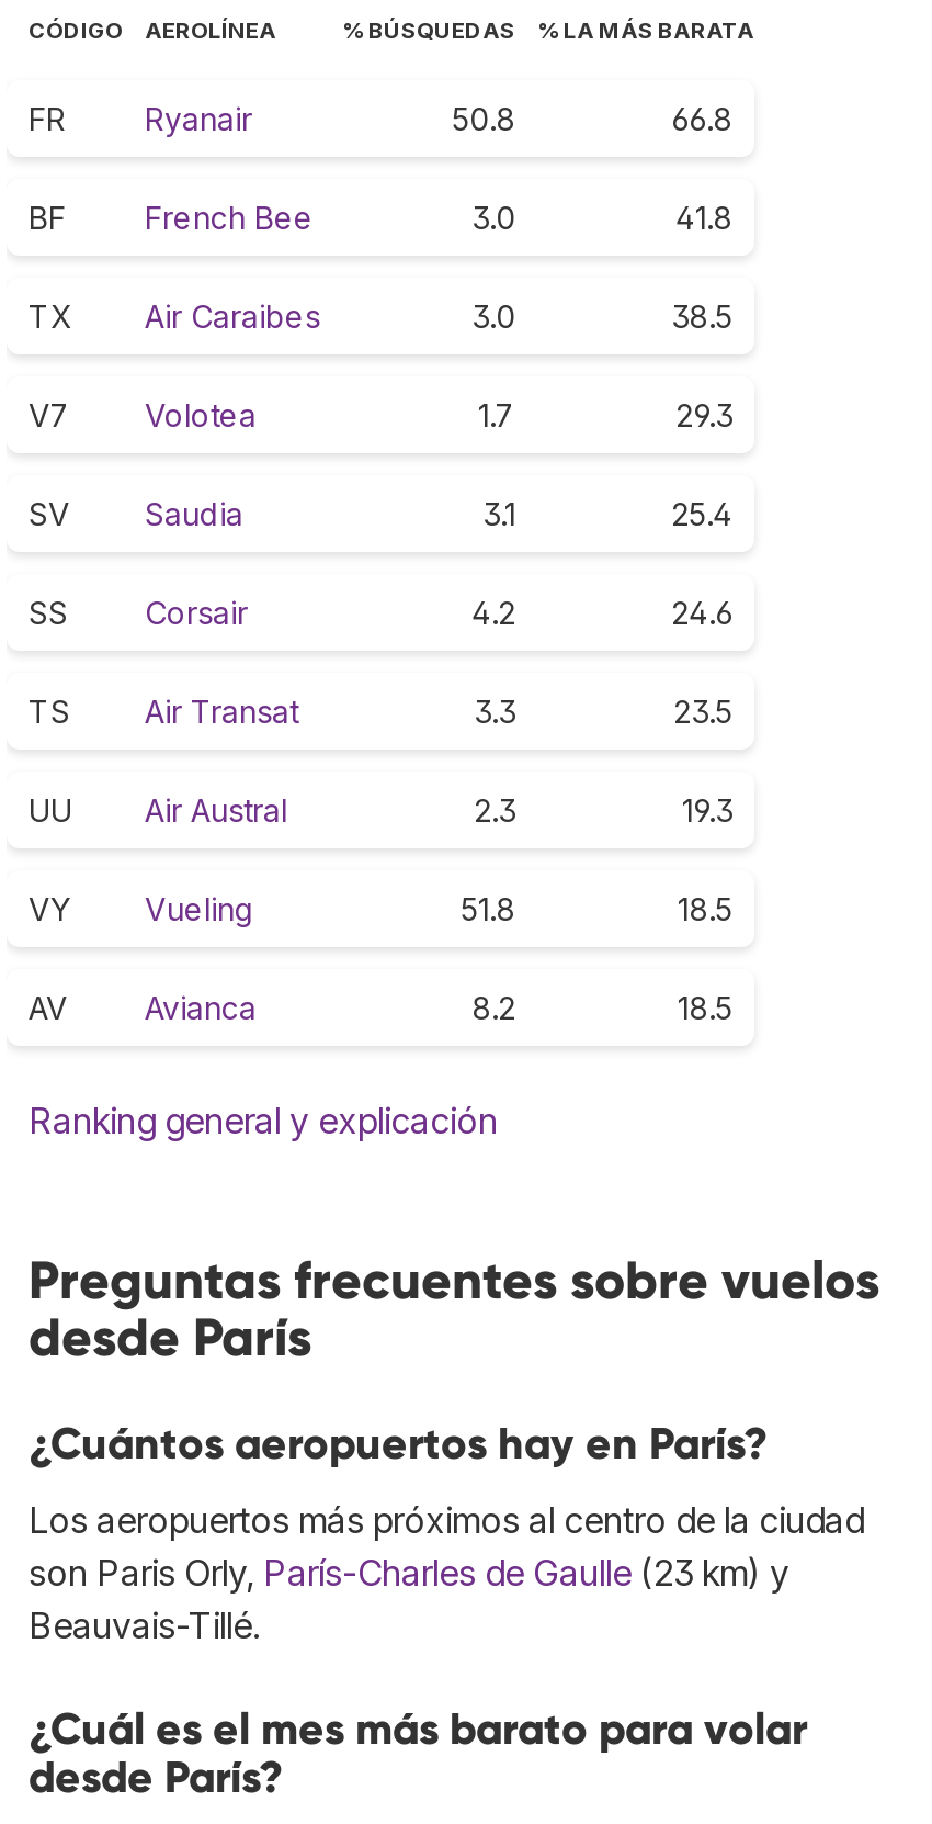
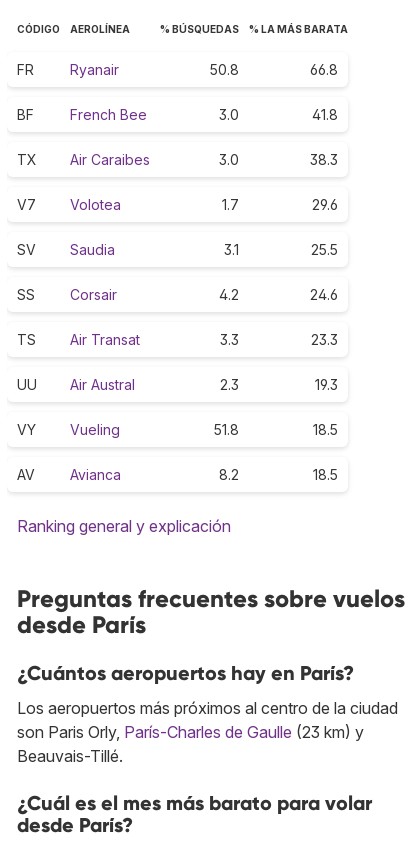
- 38.5
+ 38.3

- 29.3
+ 29.6

- 25.4
+ 25.5

- 23.5
+ 23.3
